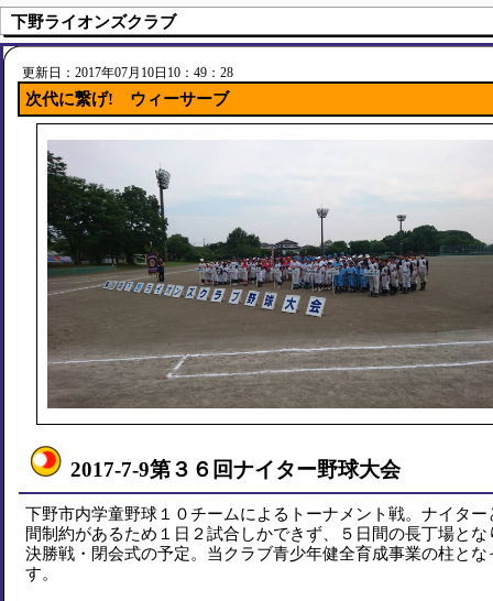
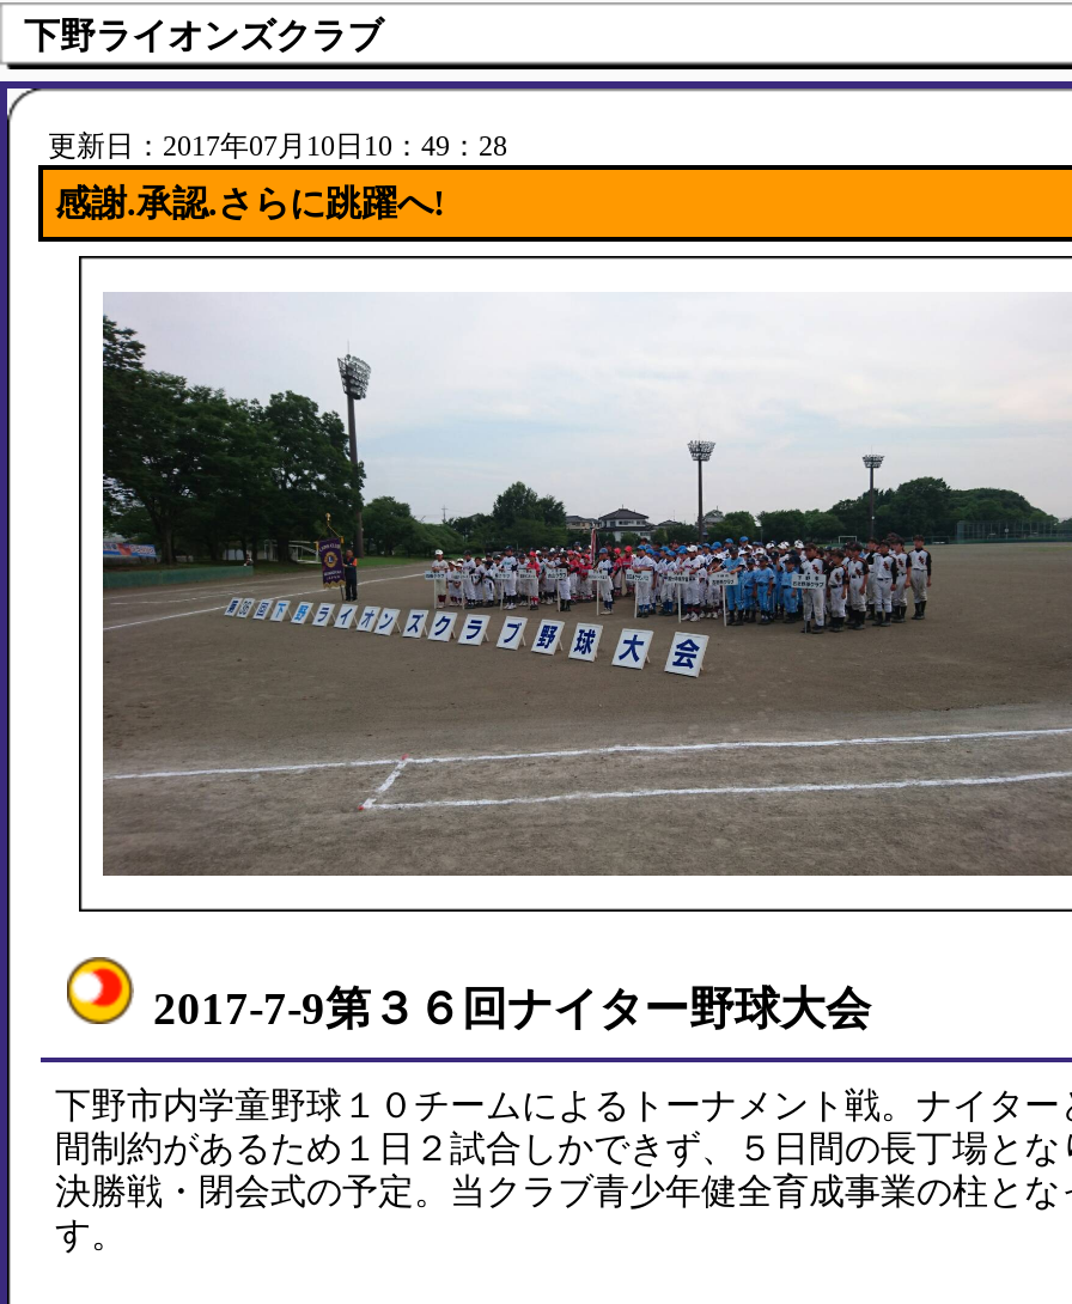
- 次代に繋げ! ウィーサーブ
+ 感謝.承認.さらに跳躍へ!
